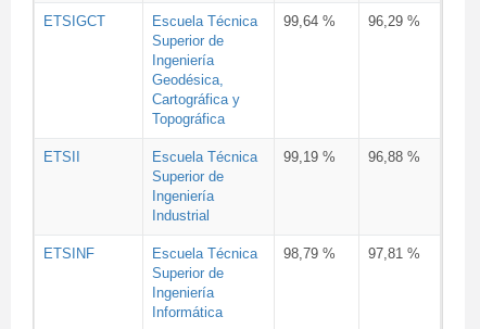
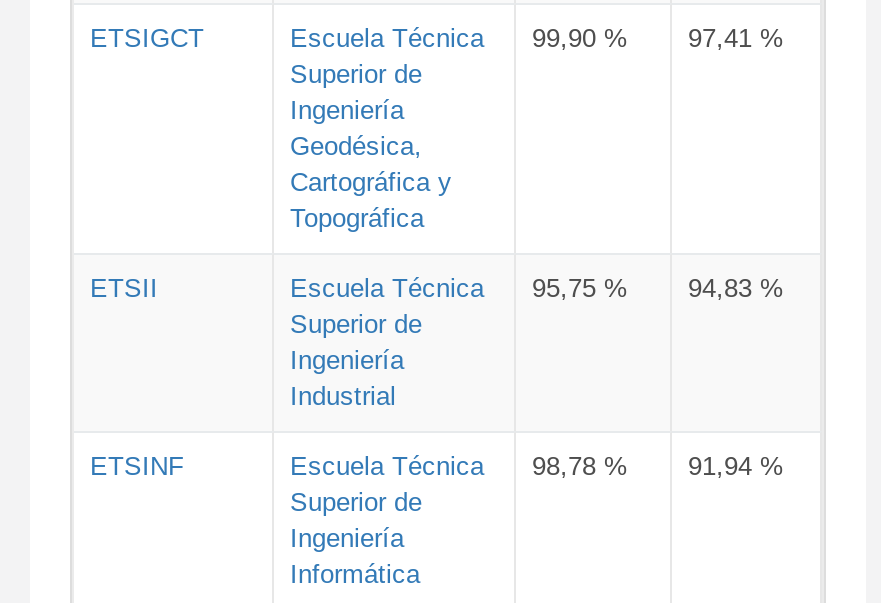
- 99,64 %
+ 99,90 %

- 96,29 %
+ 97,41 %

- 99,19 %
+ 95,75 %

- 96,88 %
+ 94,83 %

- 98,79 %
+ 98,78 %

- 97,81 %
+ 91,94 %
